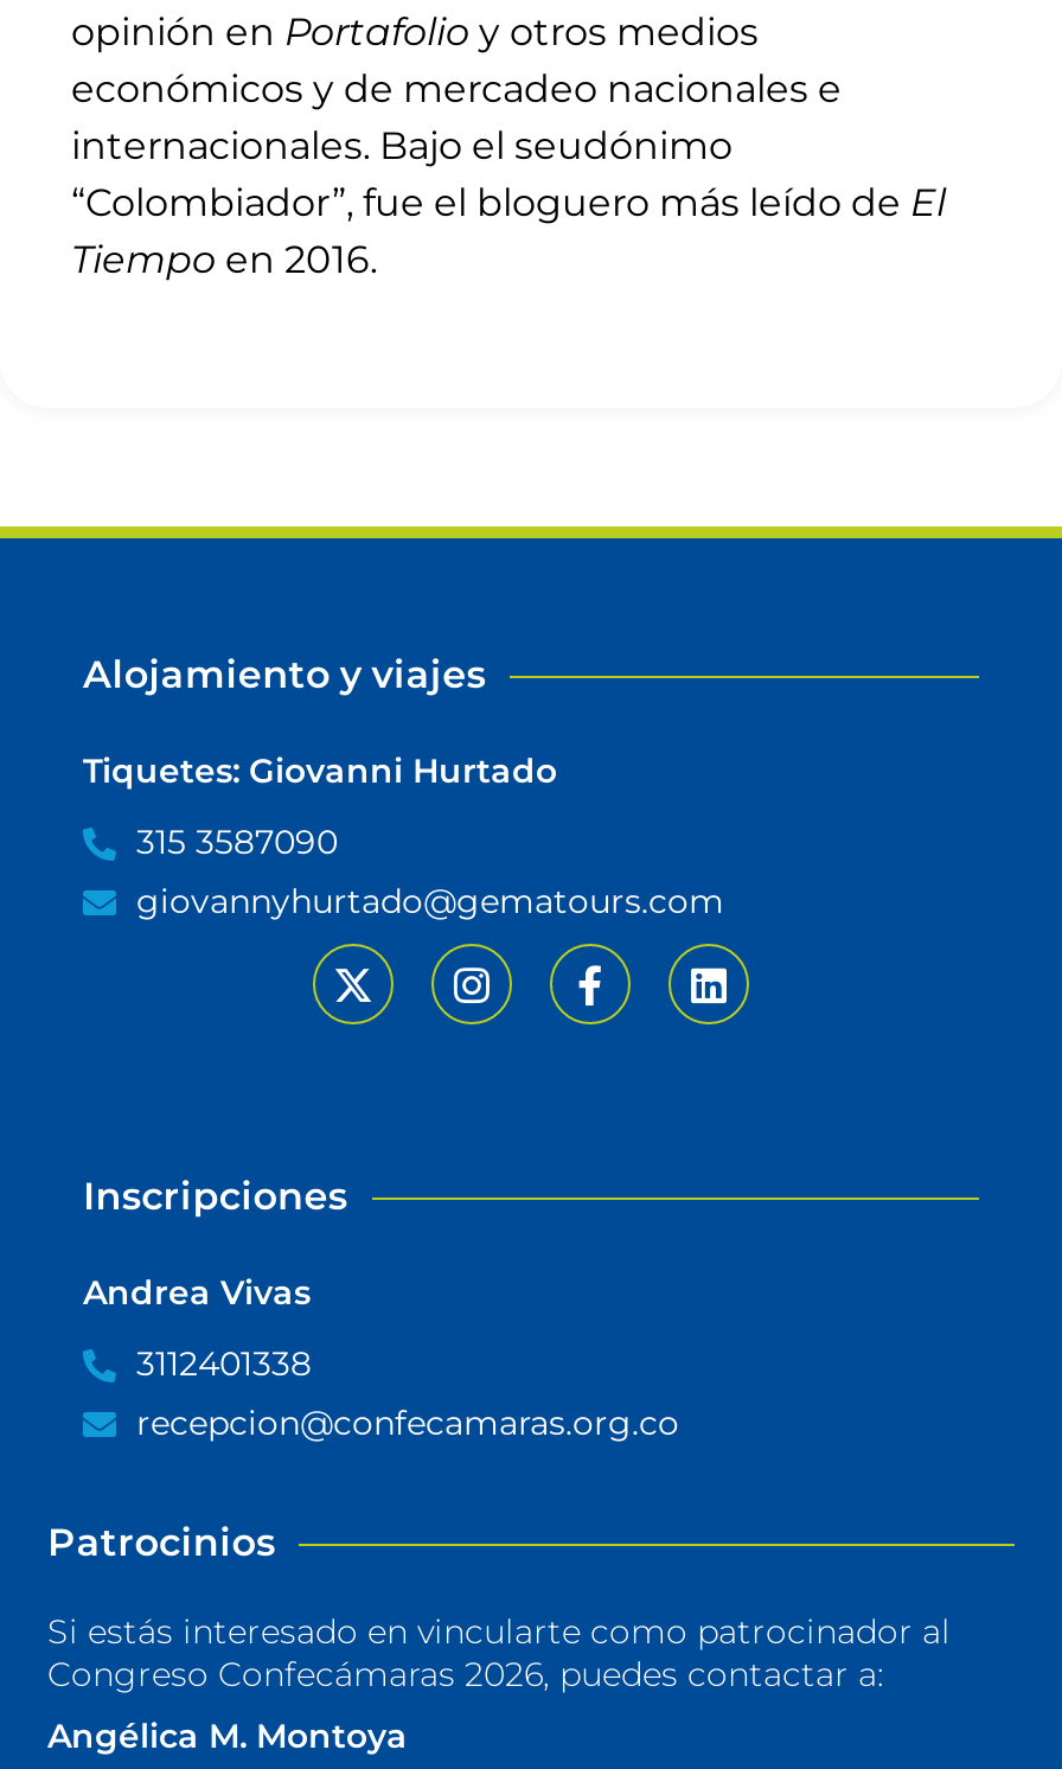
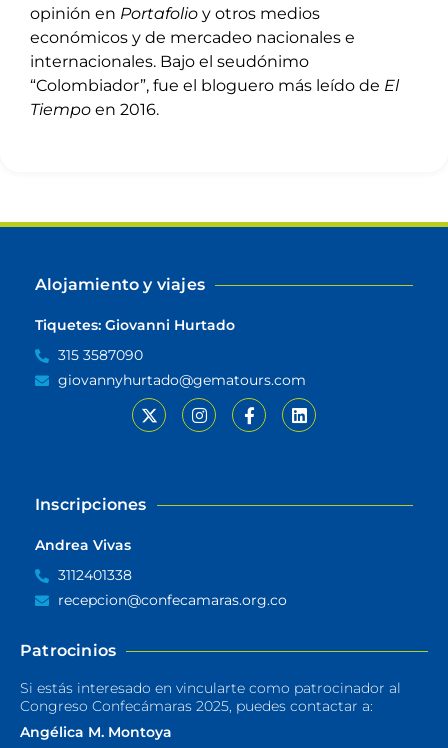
- Congreso Confecámaras 2026, puedes contactar a:
+ Congreso Confecámaras 2025, puedes contactar a:
